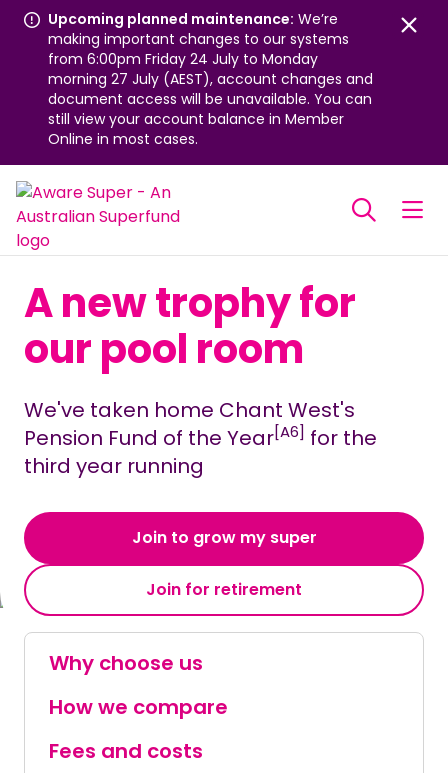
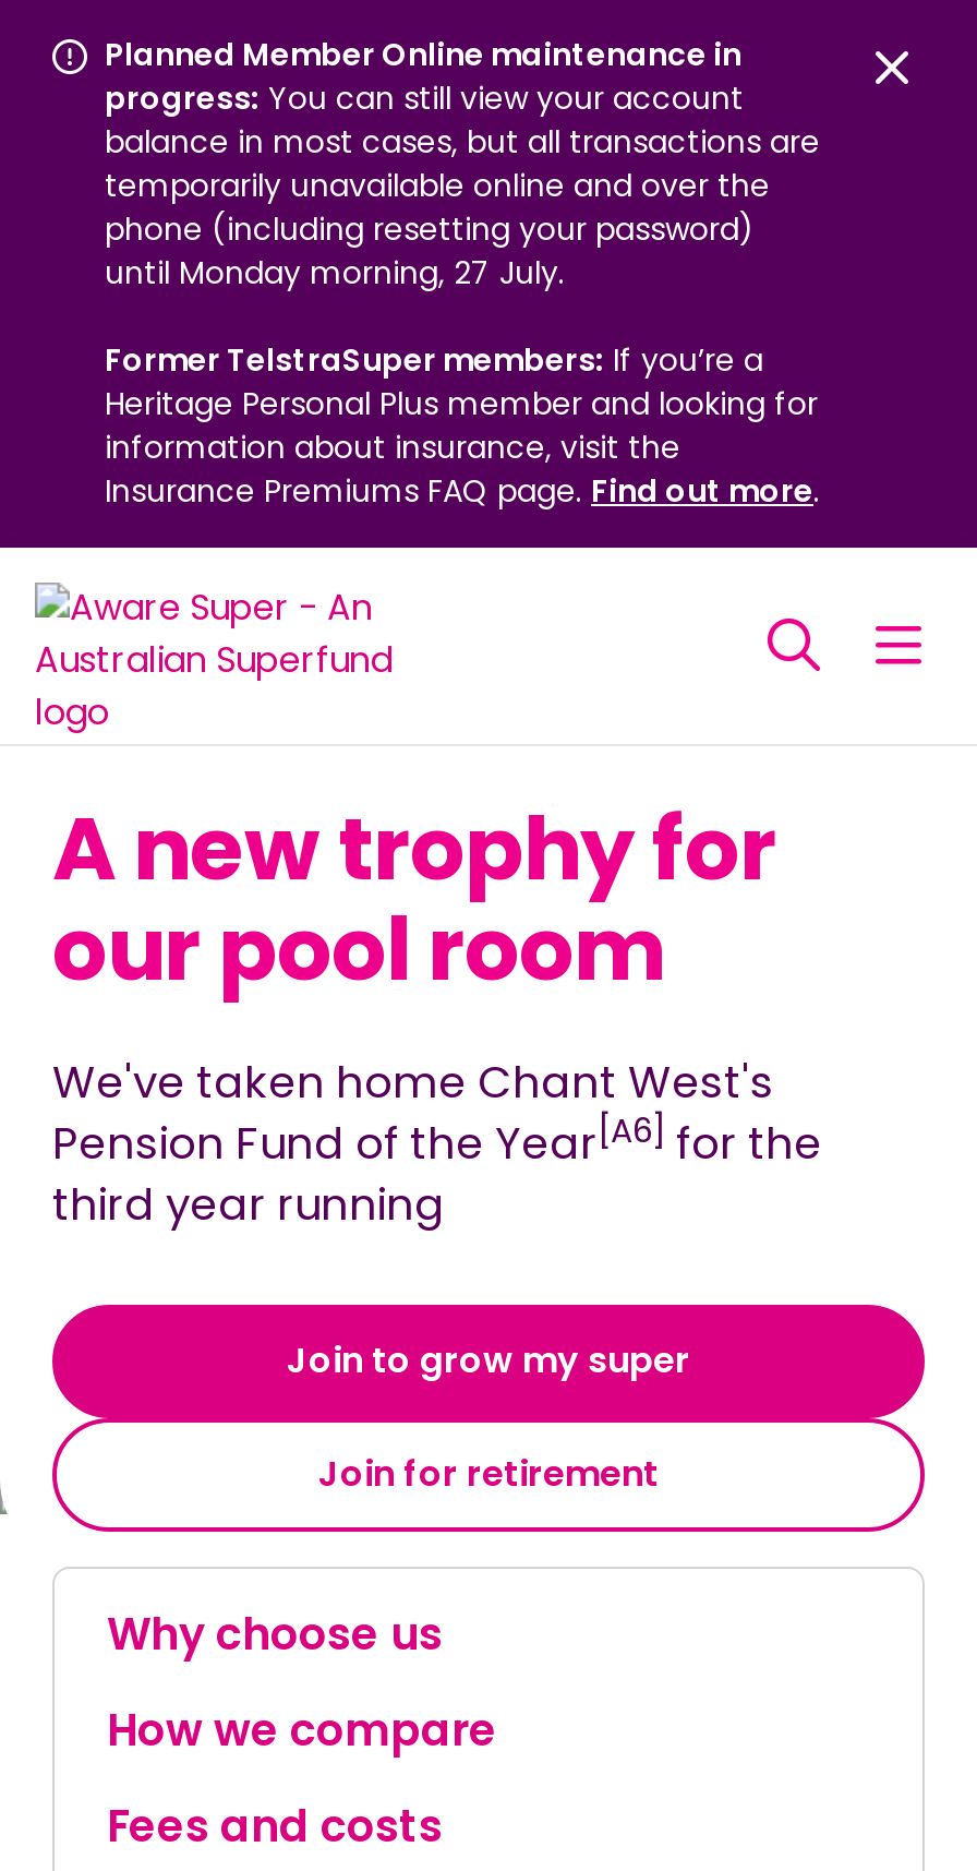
- Upcoming planned maintenance: We’re
- making important changes to our systems
- from 6:00pm Friday 24 July to Monday
- morning 27 July (AEST), account changes and
- document access will be unavailable. You can
- still view your account balance in Member
- Online in most cases.
+ Planned Member Online maintenance in
+ progress: You can still view your account
+ balance in most cases, but all transactions are
+ temporarily unavailable online and over the
+ phone (including resetting your password)
+ until Monday morning, 27 July.
+ Former TelstraSuper members: If you’re a
+ Heritage Personal Plus member and looking for
+ information about insurance, visit the
+ Insurance Premiums FAQ page. Find out more.
